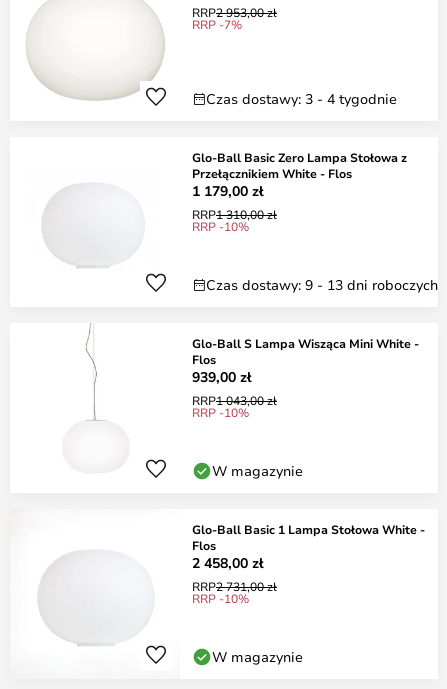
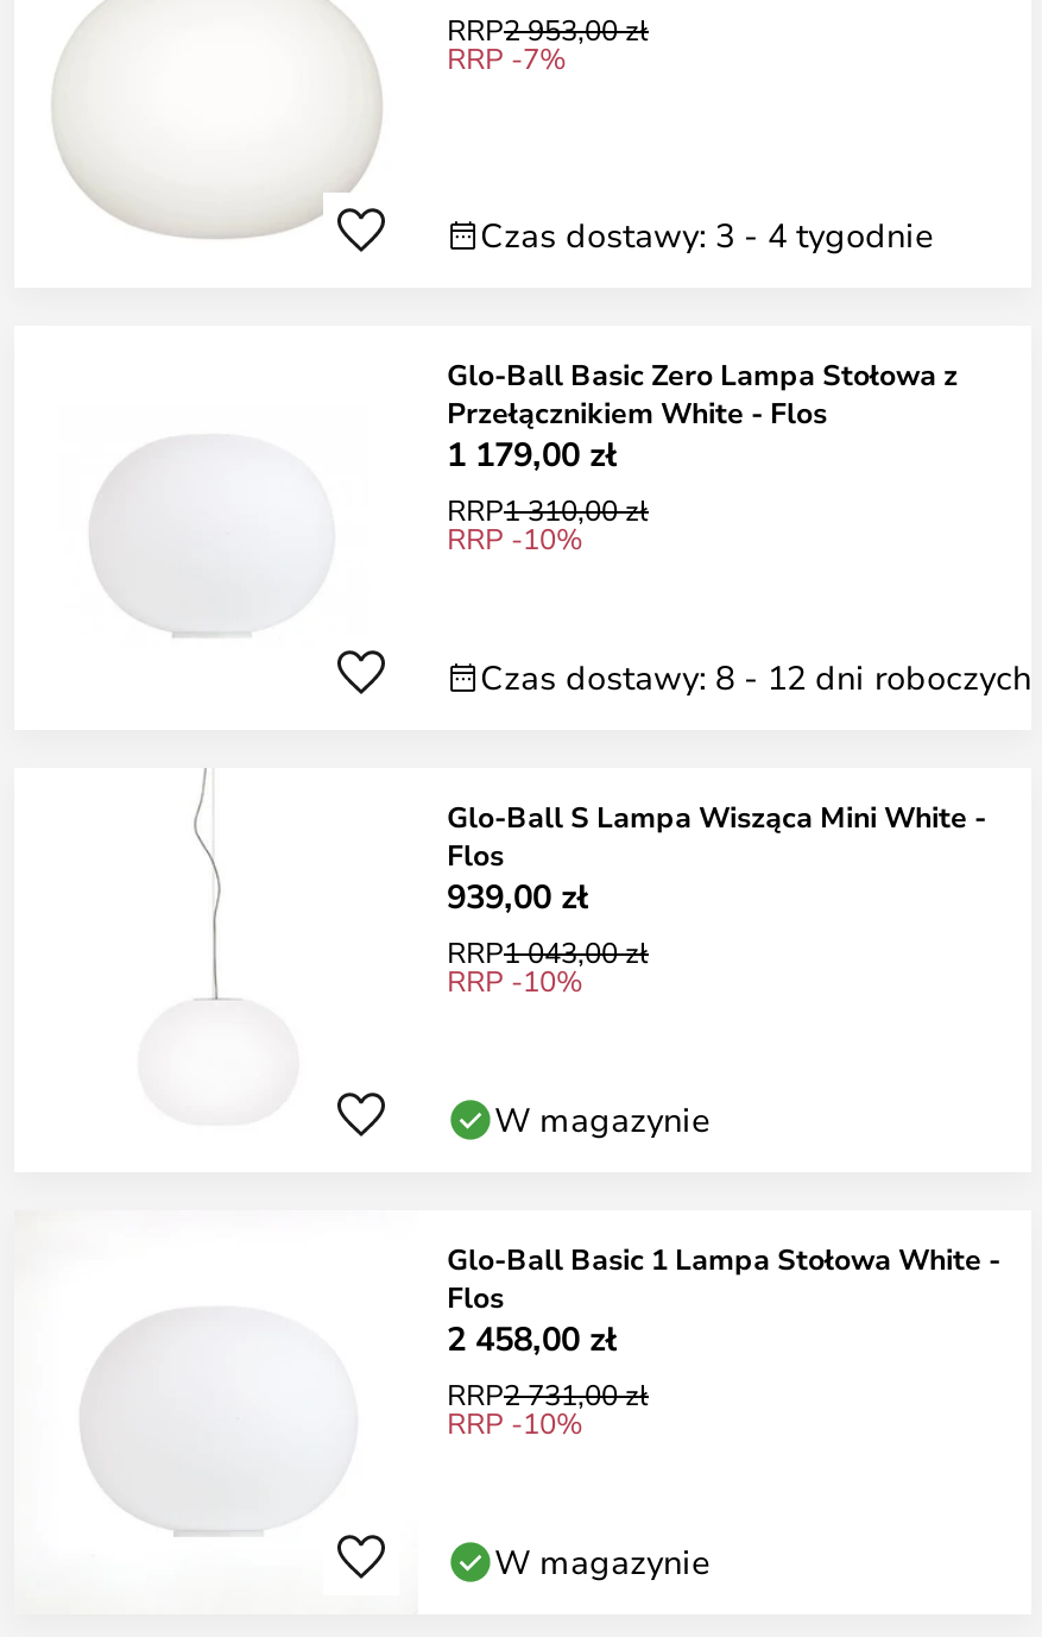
- Czas dostawy: 9 - 13 dni roboczych
+ Czas dostawy: 8 - 12 dni roboczych
